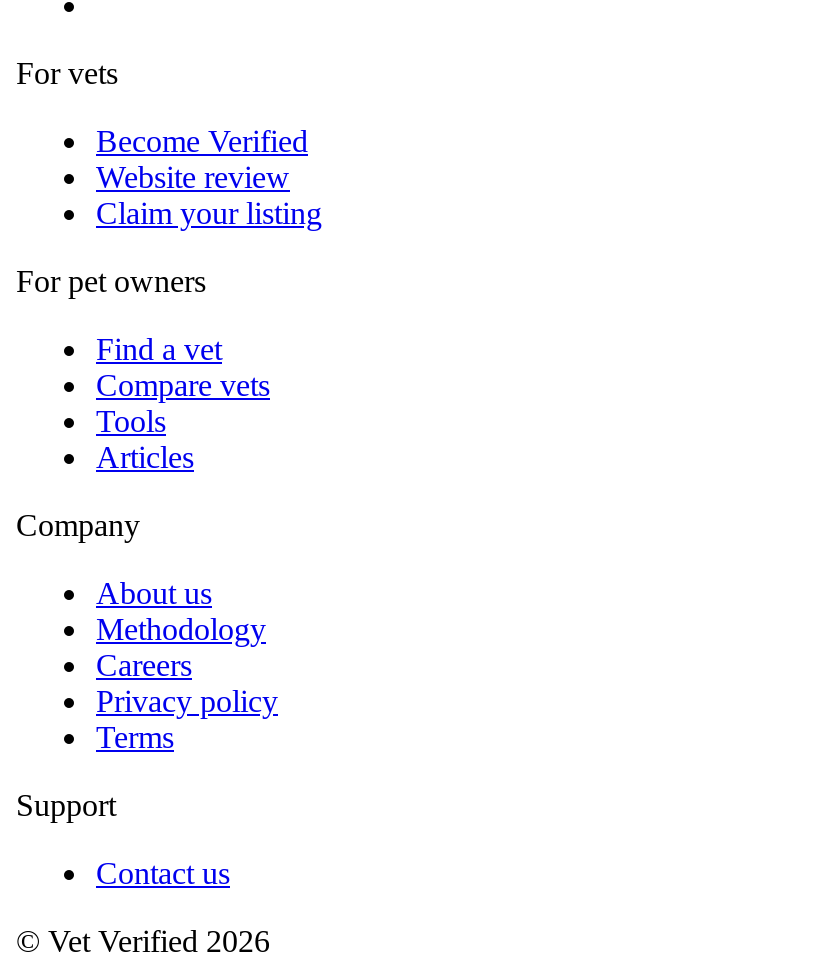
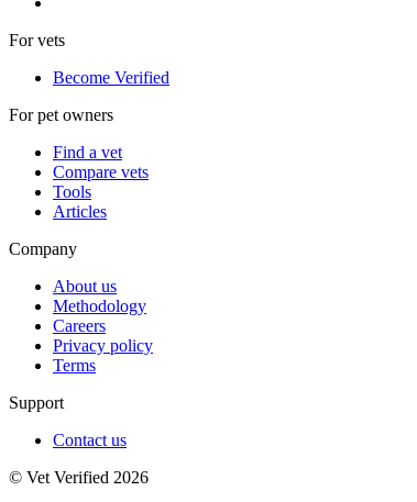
- Website review
- Claim your listing
